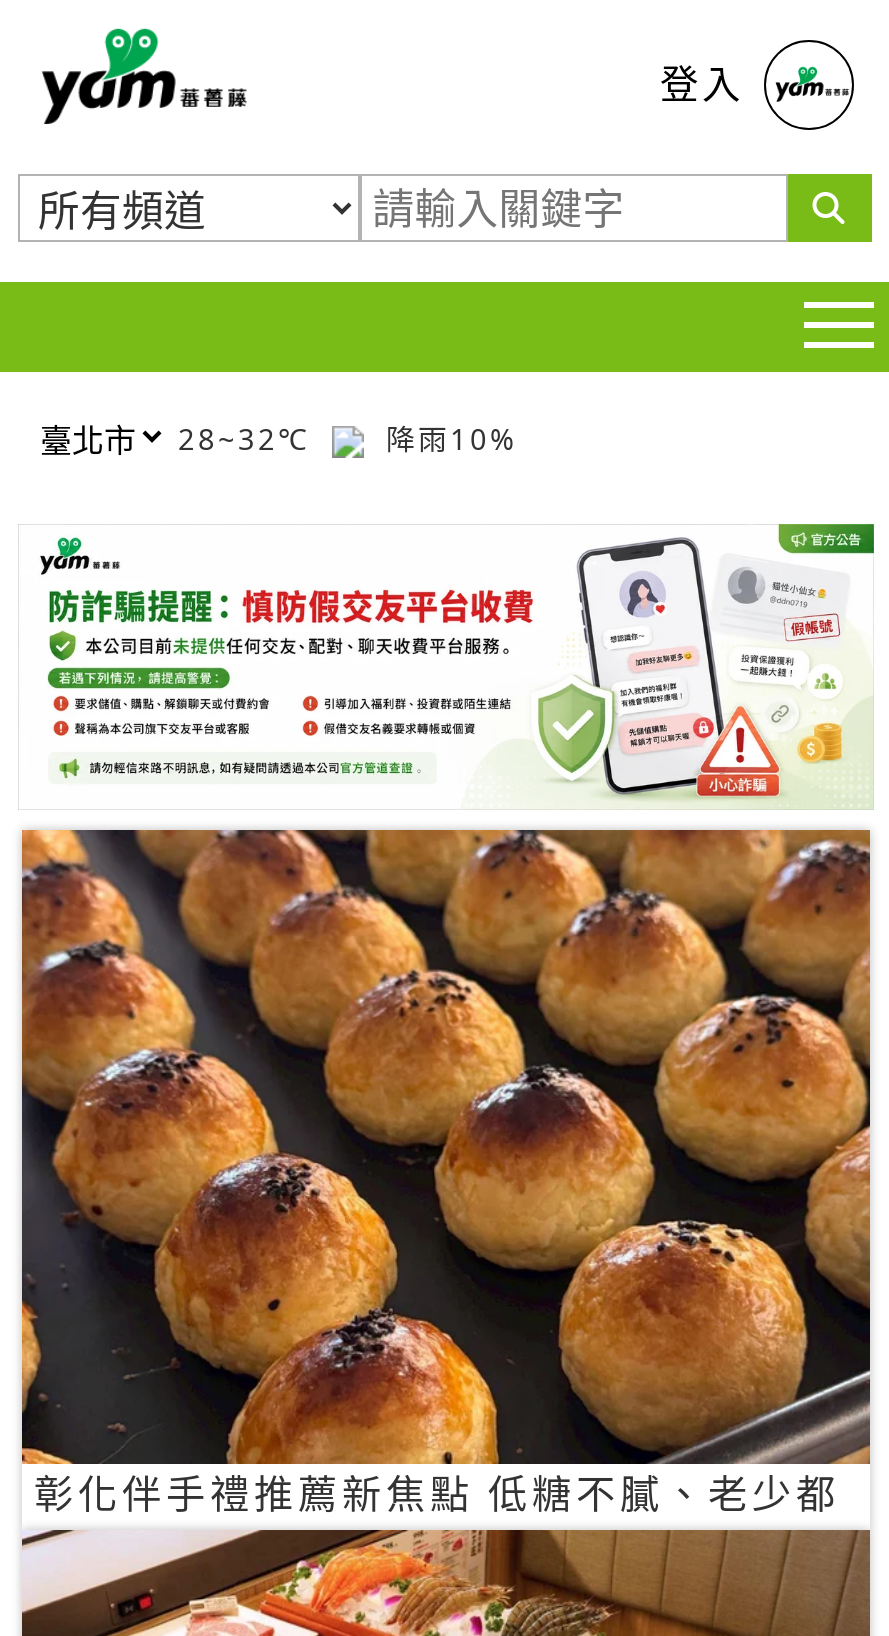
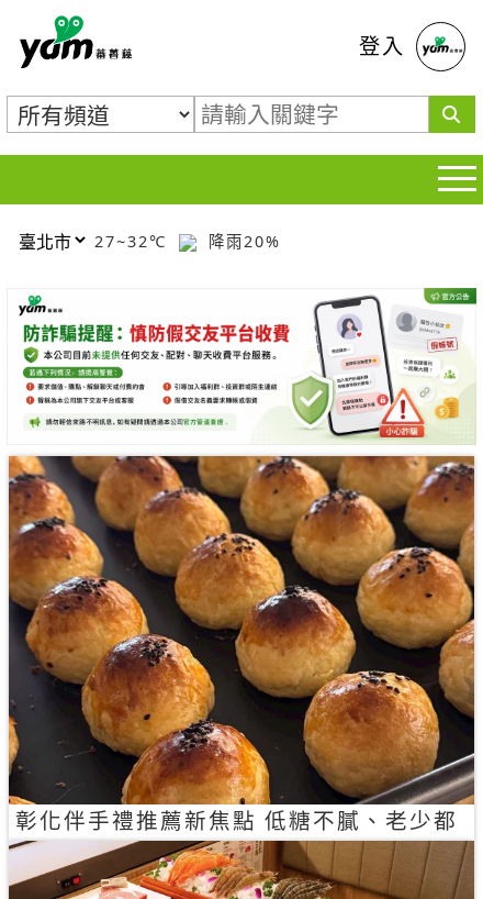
- 28~32℃
+ 27~32℃

- 降雨10%
+ 降雨20%
